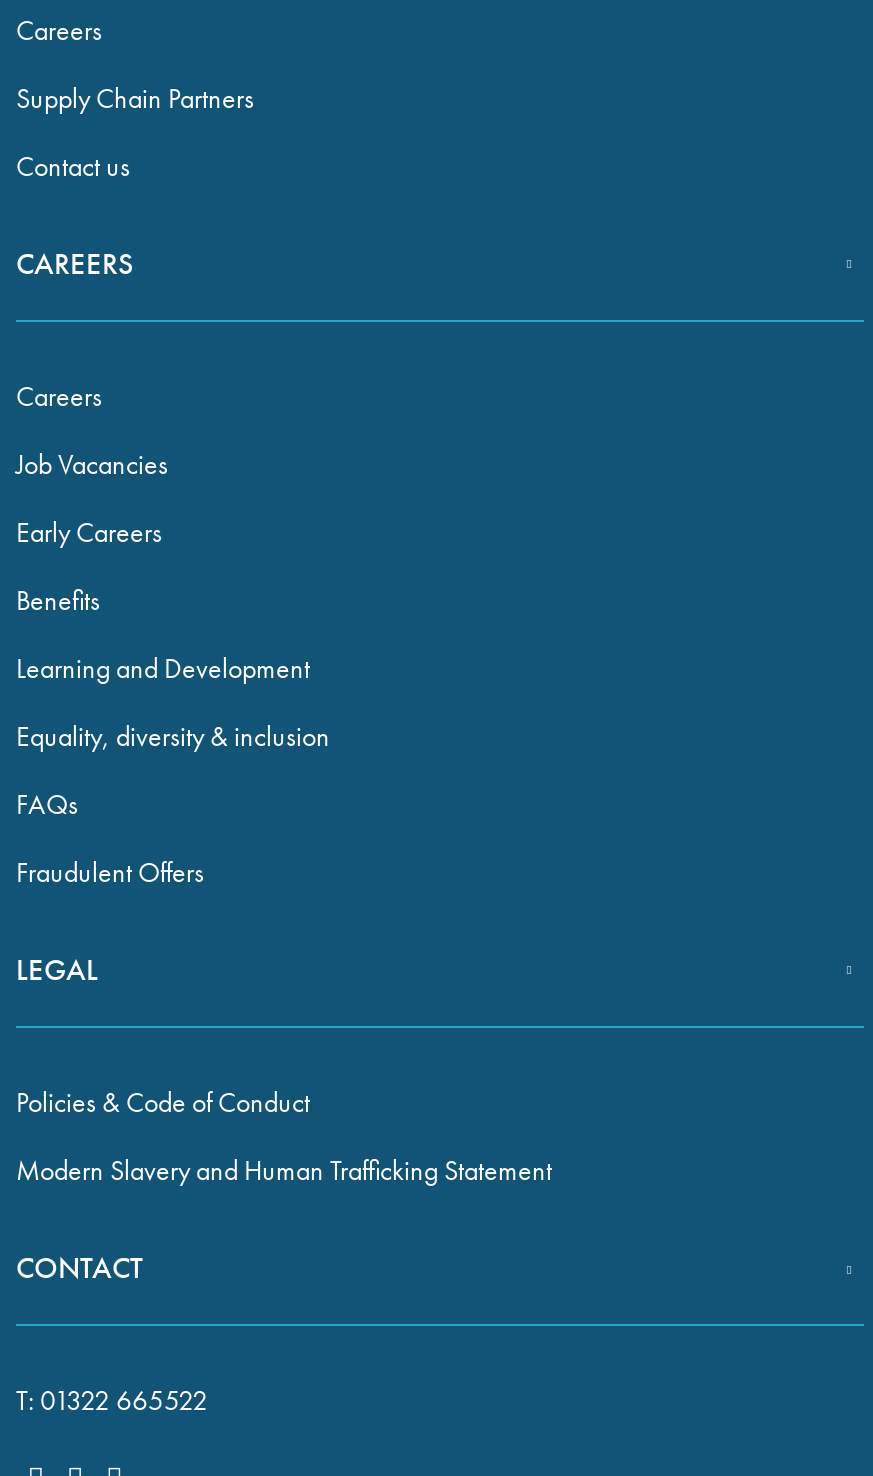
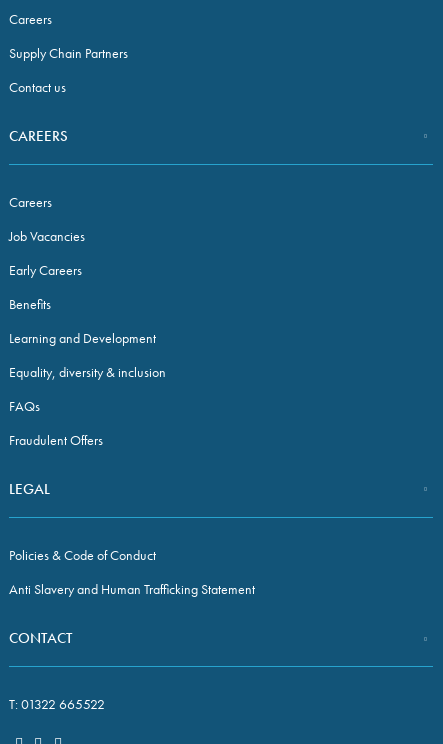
- Modern Slavery and Human Trafficking Statement
+ Anti Slavery and Human Trafficking Statement
